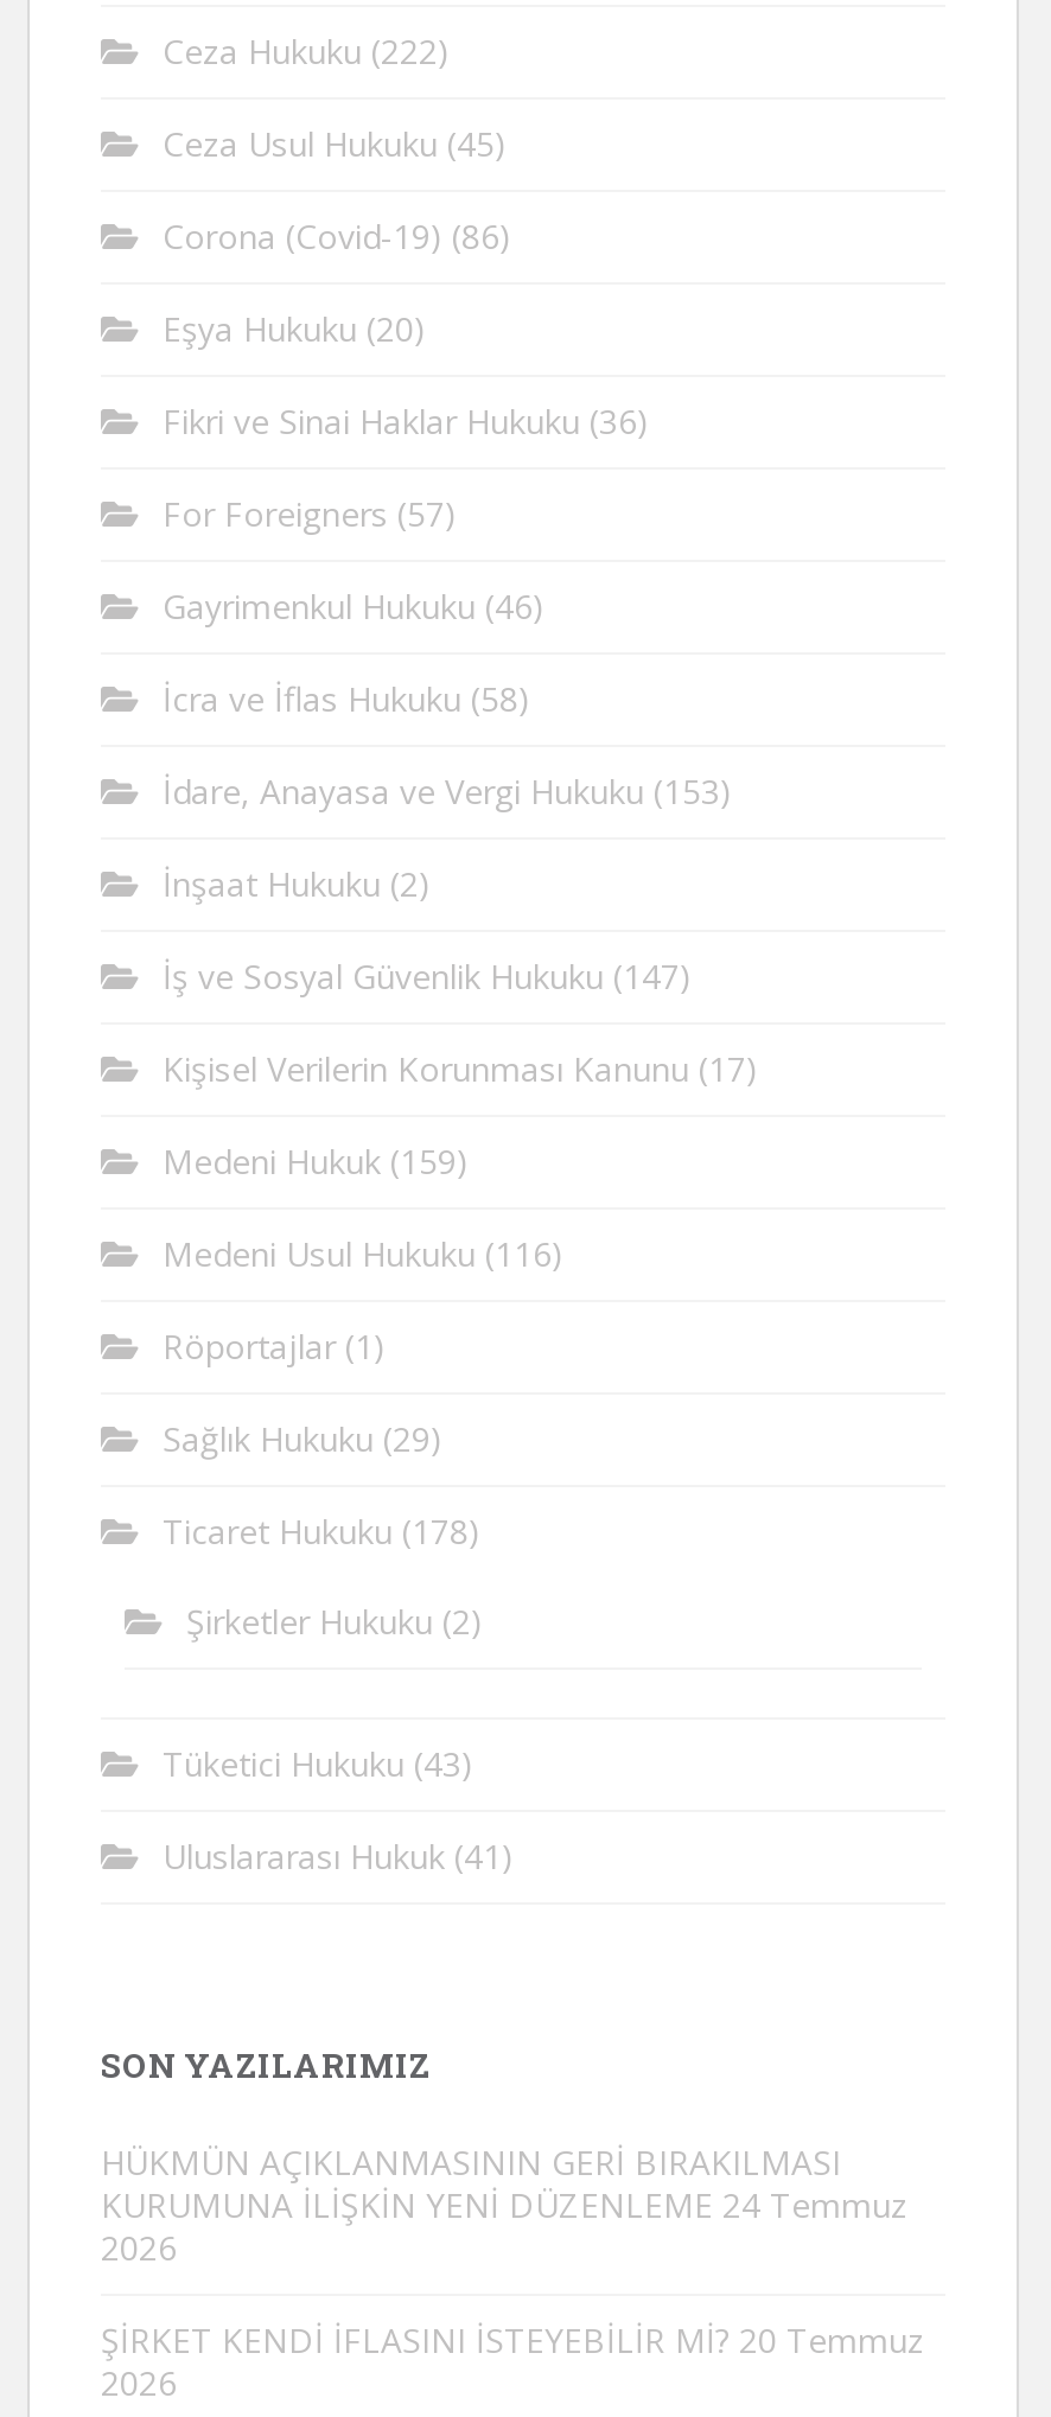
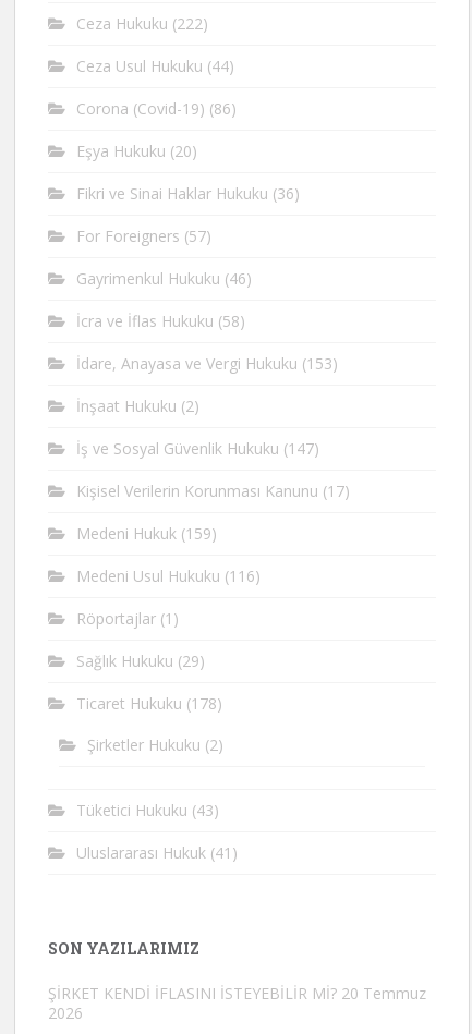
- Ceza Usul Hukuku (45)
+ Ceza Usul Hukuku (44)

- HÜKMÜN AÇIKLANMASININ GERİ BIRAKILMASI
- KURUMUNA İLİŞKİN YENİ DÜZENLEME 24 Temmuz
- 2026
